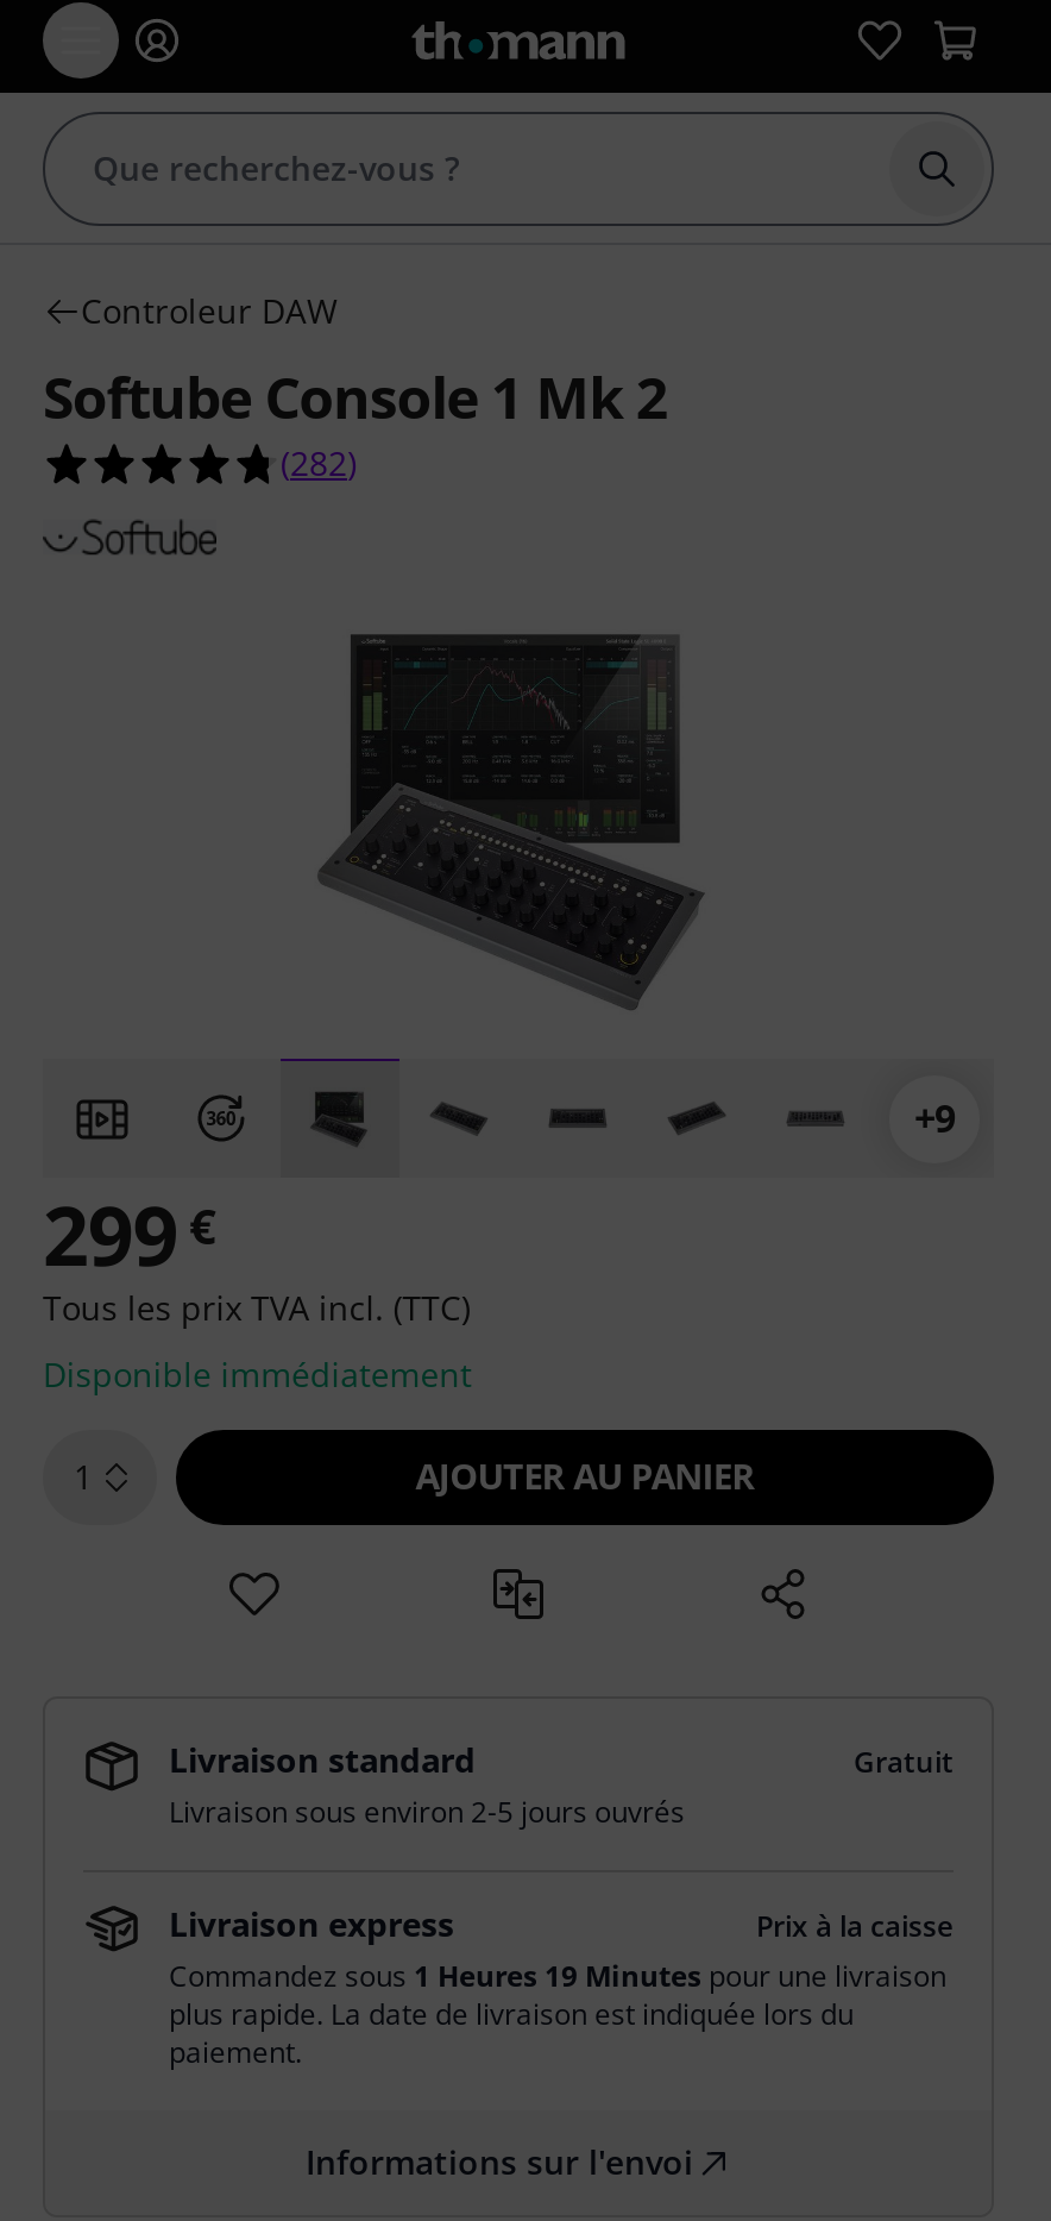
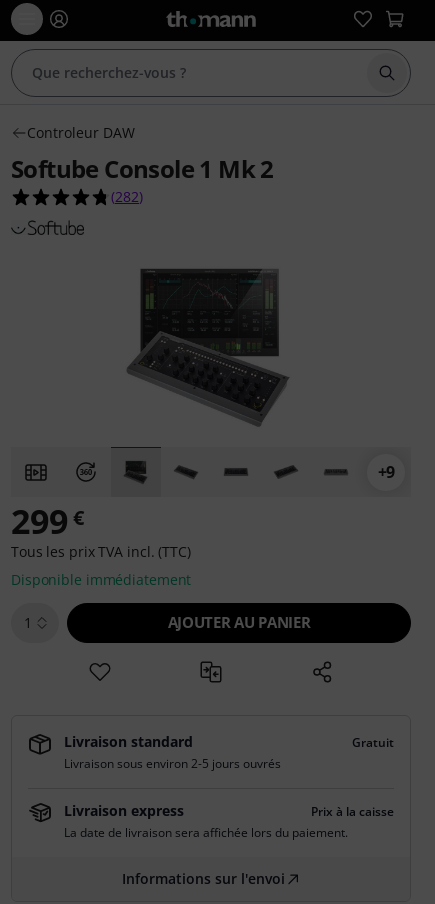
- Commandez sous 1 Heures 19 Minutes pour une livraison
- plus rapide. La date de livraison est indiquée lors du
- paiement.
+ La date de livraison sera affichée lors du paiement.
